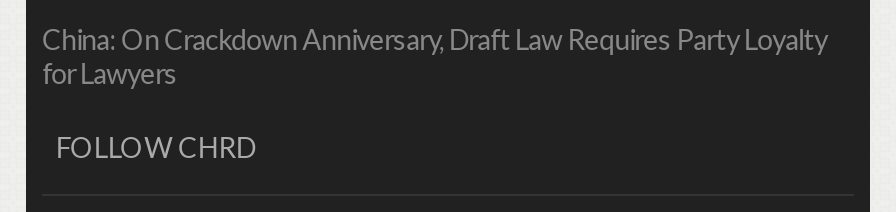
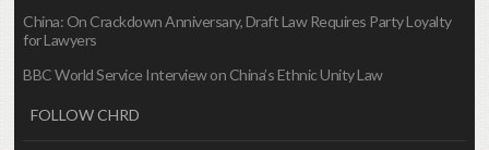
+ BBC World Service Interview on China’s Ethnic Unity Law
